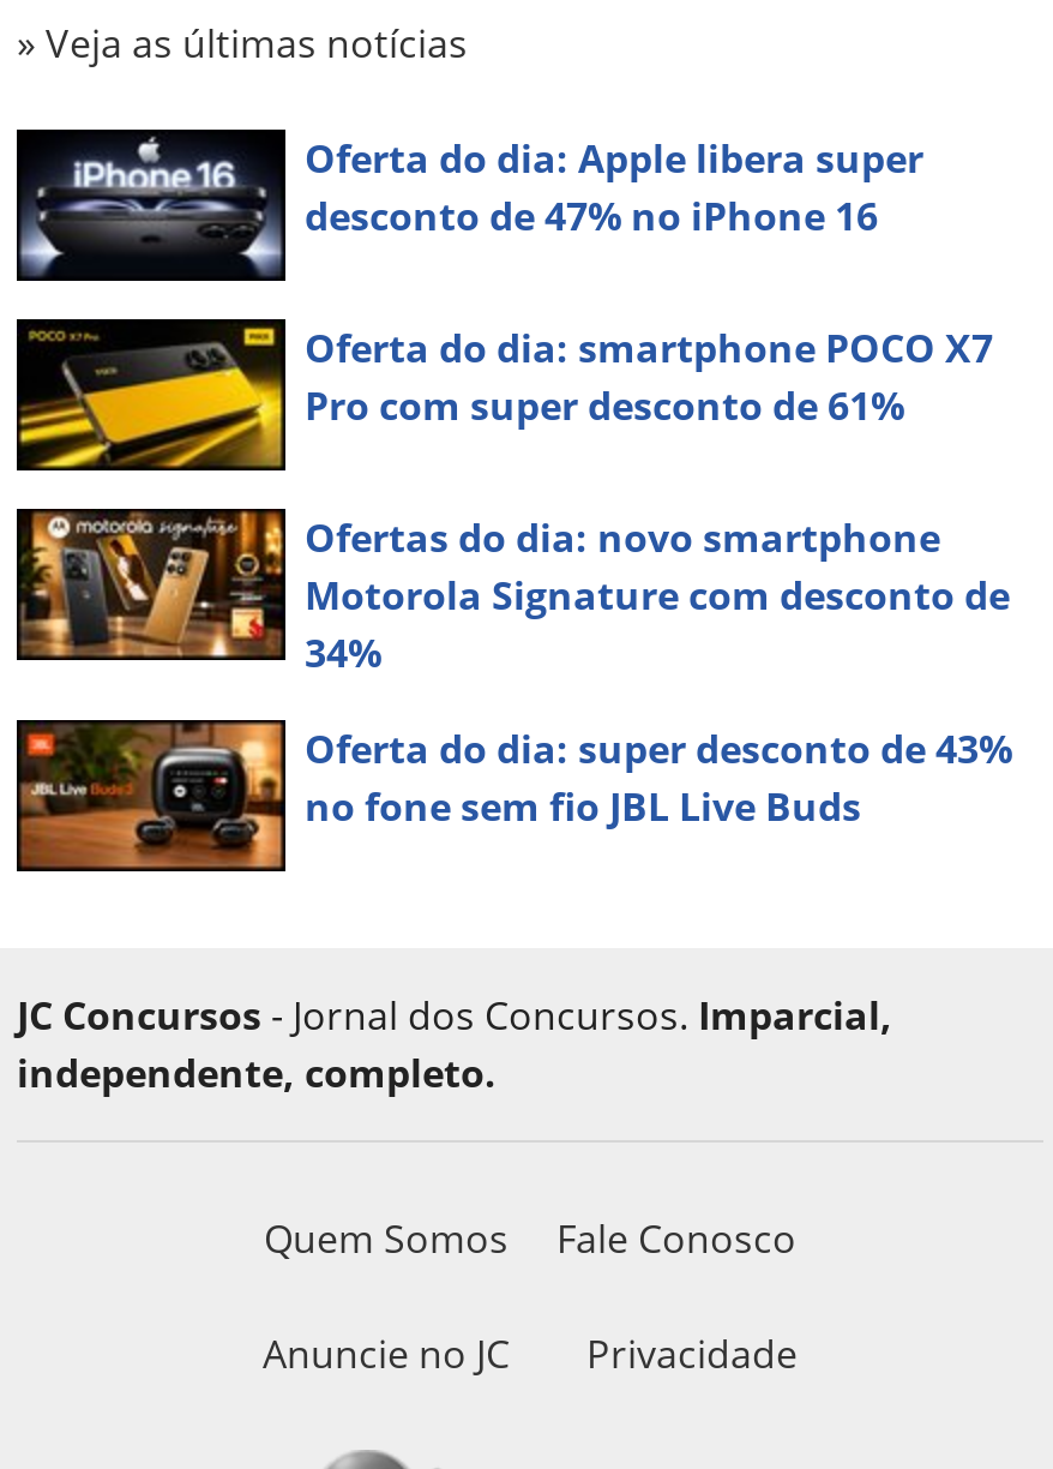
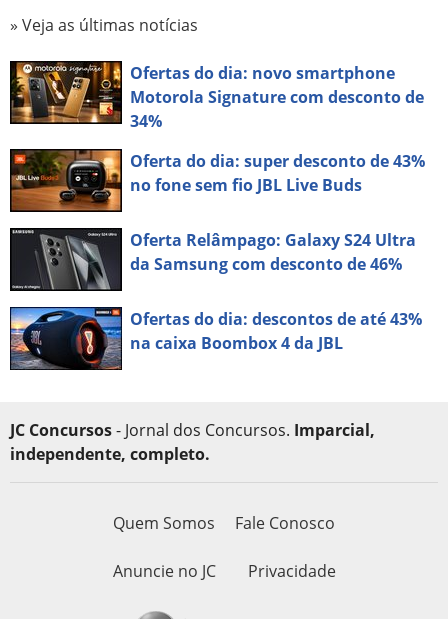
- [image]
- Oferta do dia: Apple libera super
- desconto de 47% no iPhone 16
- Oferta do dia: smartphone POCO X7
- Pro com super desconto de 61%

- [image]

moved up: [image] | Ofertas do dia: novo smartphone | Motorola Signature com desconto de | 34% | Oferta do dia: super desconto de 43% | no fone sem fio JBL Live Buds

+ [image]
+ Oferta Relâmpago: Galaxy S24 Ultra
+ da Samsung com desconto de 46%
+ Ofertas do dia: descontos de até 43%
+ na caixa Boombox 4 da JBL

+ [image]
